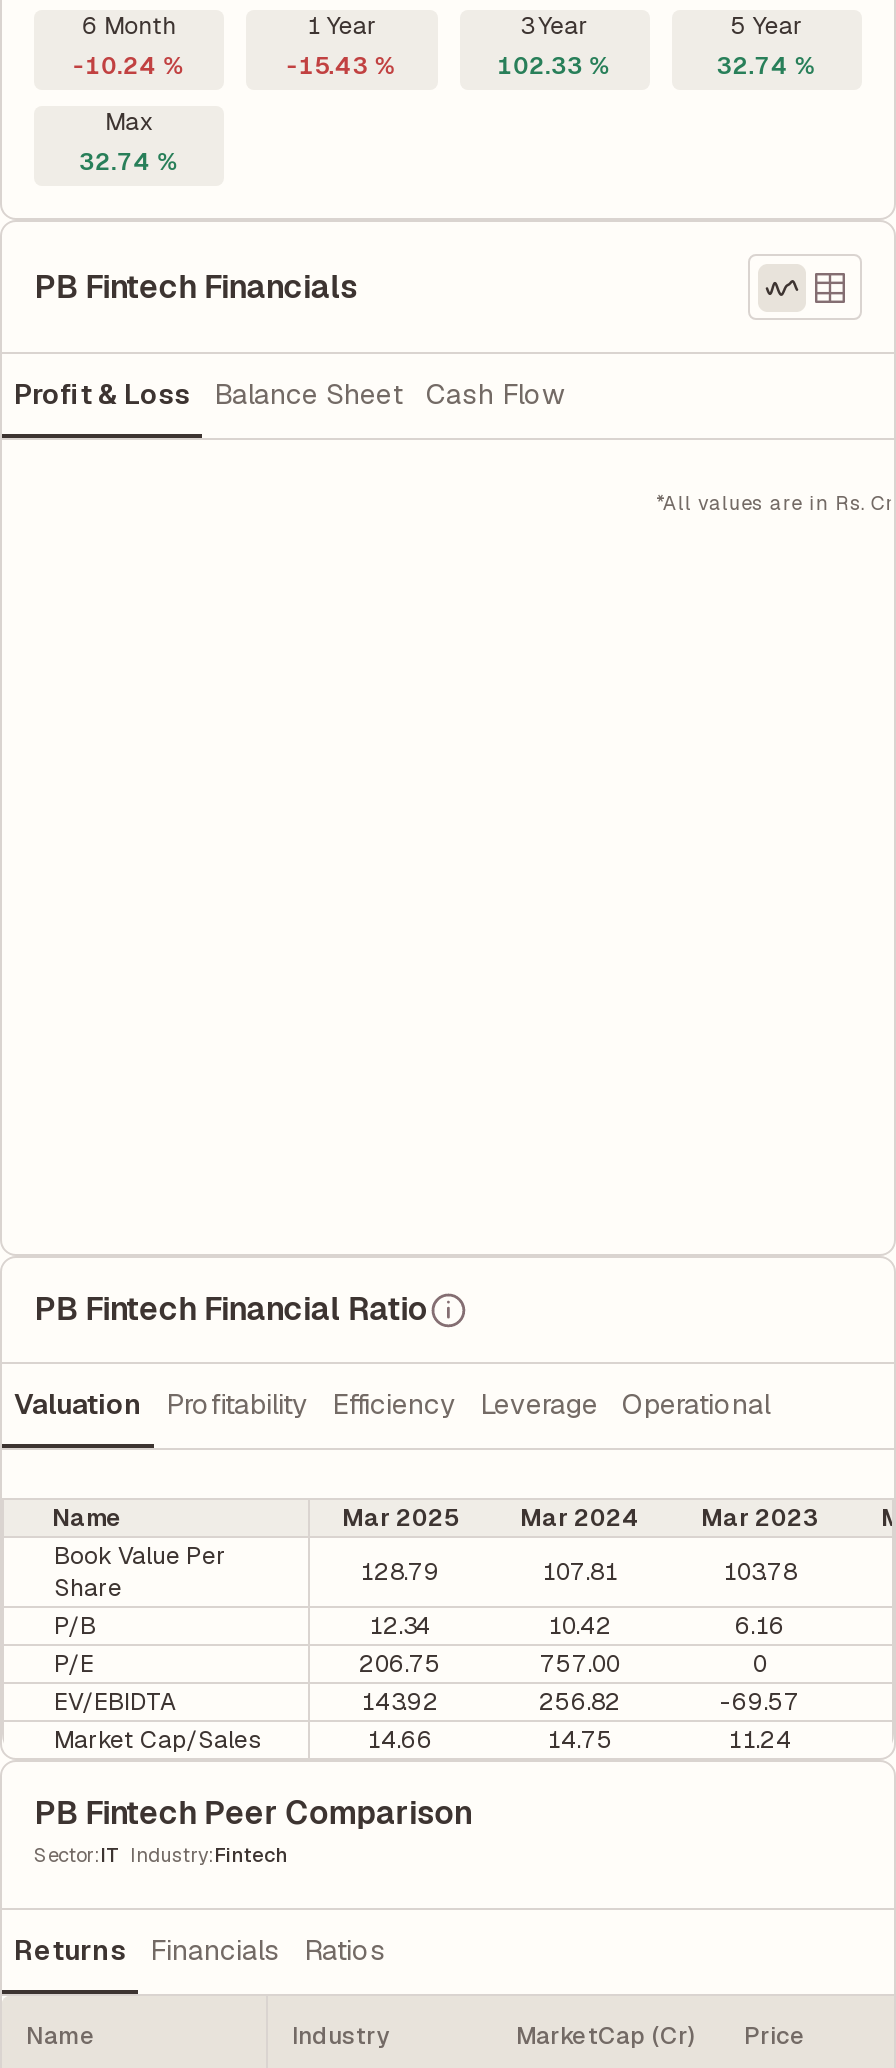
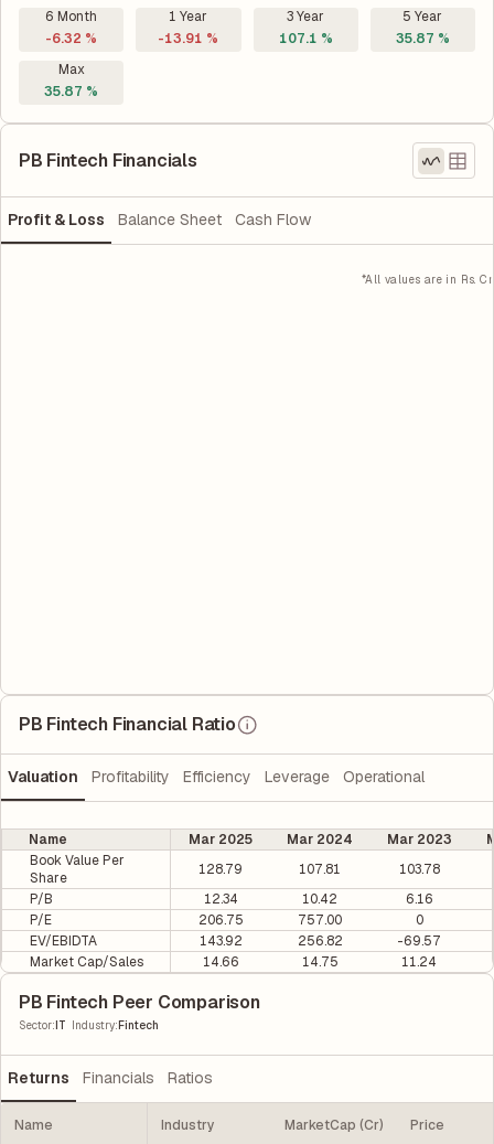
- -10.24 %
+ -6.32 %

- -15.43 %
+ -13.91 %

- 102.33 %
+ 107.1 %

- 32.74 %
+ 35.87 %

- 32.74 %
+ 35.87 %
